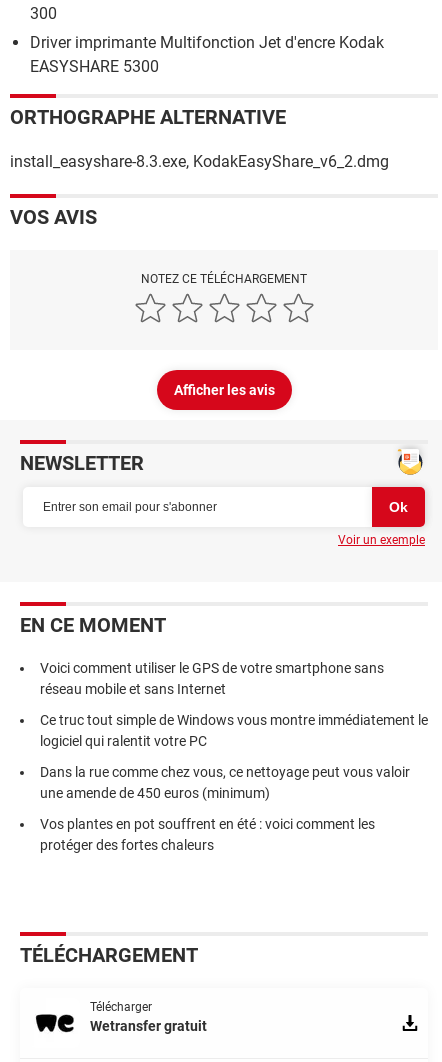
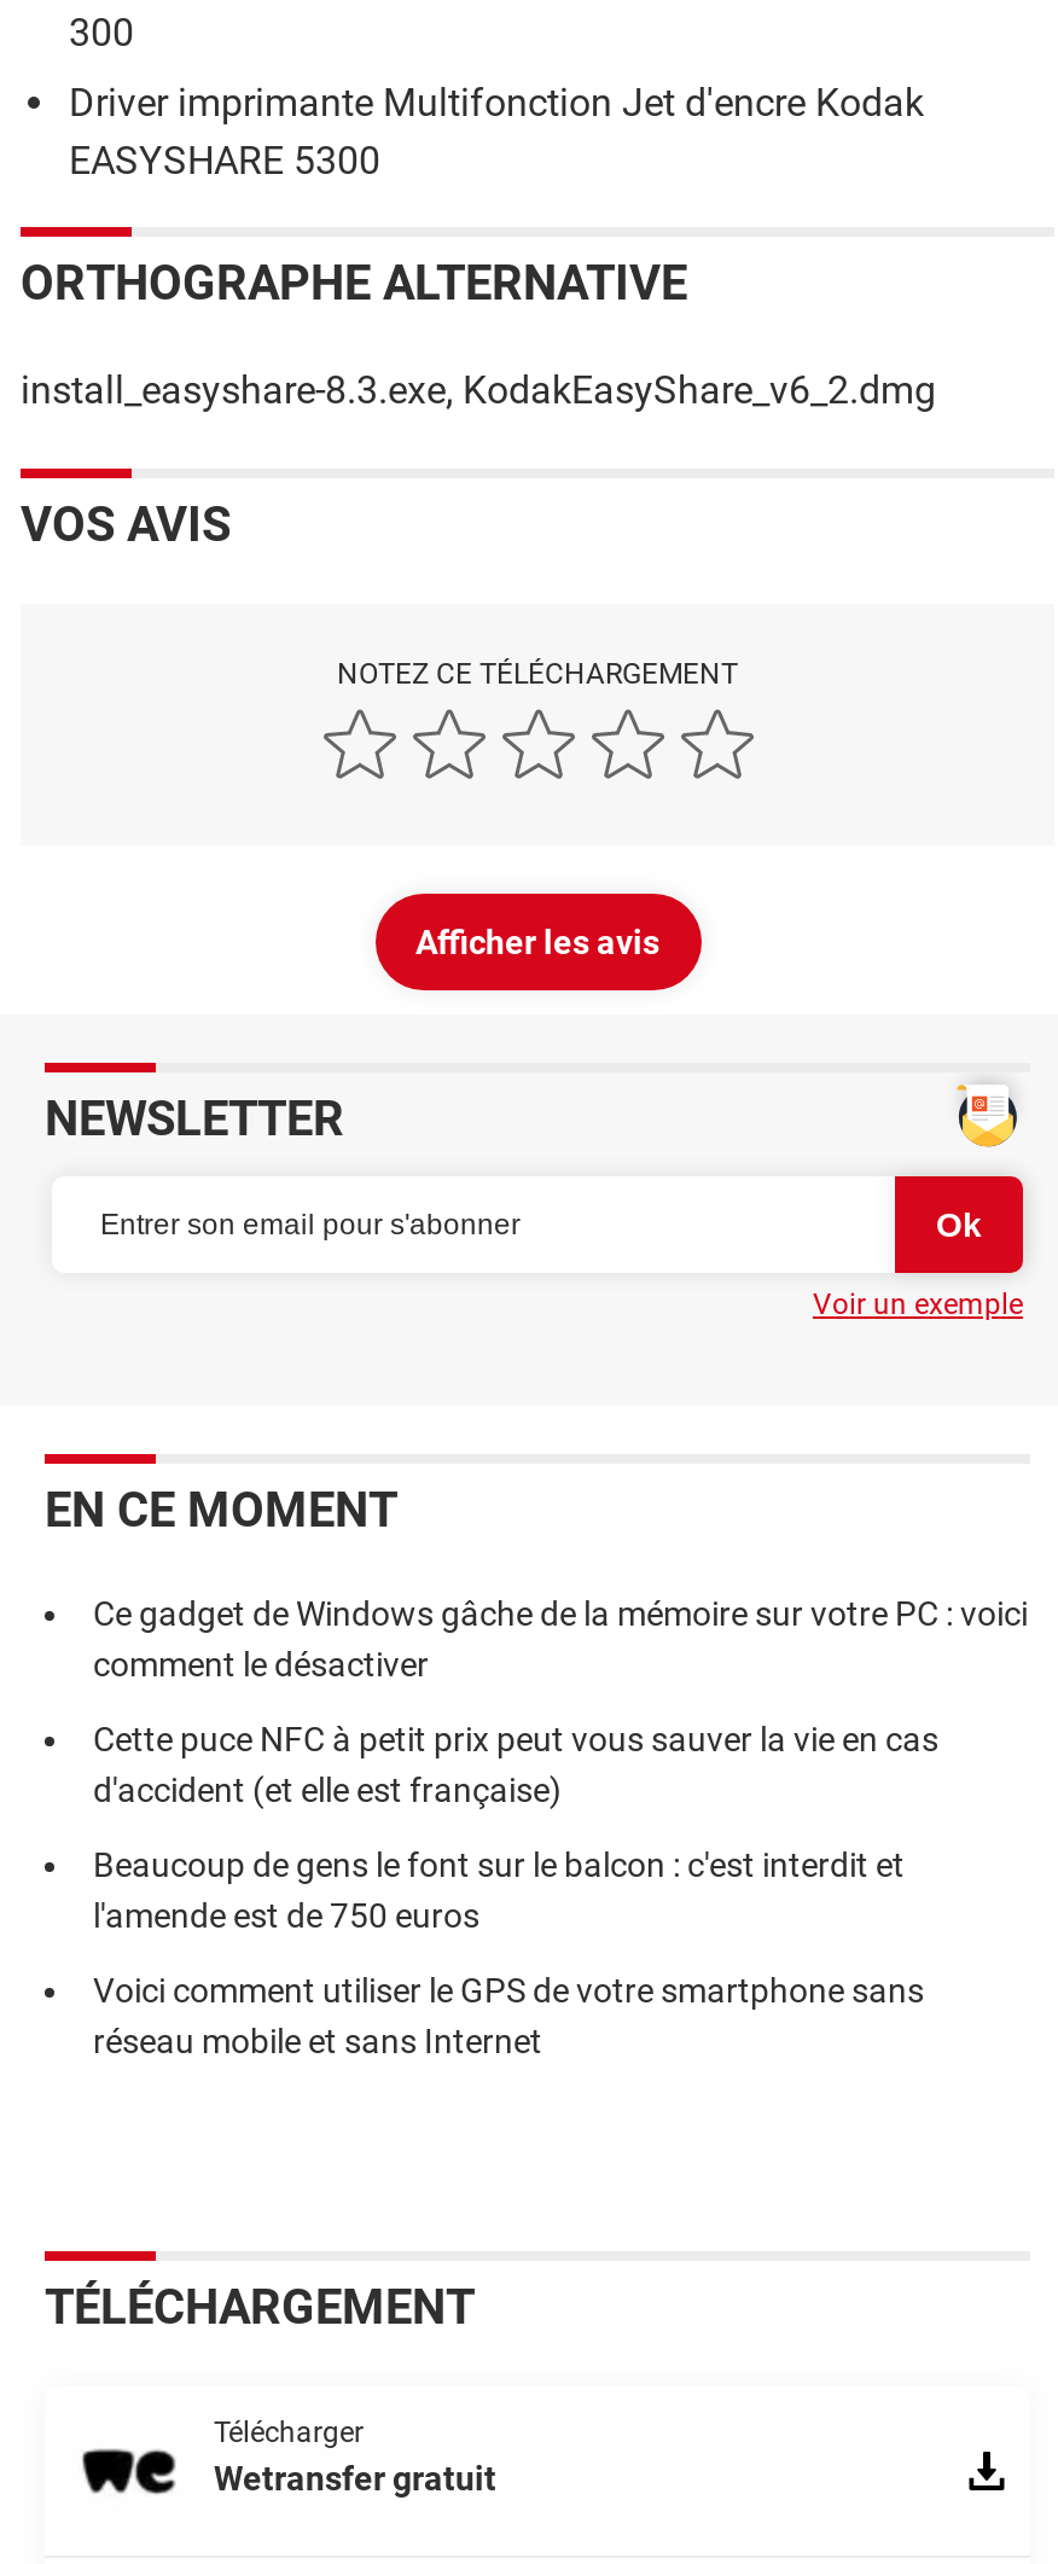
+ Ce gadget de Windows gâche de la mémoire sur votre PC : voici
+ comment le désactiver
+ Cette puce NFC à petit prix peut vous sauver la vie en cas
+ d'accident (et elle est française)
+ Beaucoup de gens le font sur le balcon : c'est interdit et
+ l'amende est de 750 euros

moved down: Voici comment utiliser le GPS de votre smartphone sans | réseau mobile et sans Internet

- Ce truc tout simple de Windows vous montre immédiatement le
- logiciel qui ralentit votre PC
- Dans la rue comme chez vous, ce nettoyage peut vous valoir
- une amende de 450 euros (minimum)
- Vos plantes en pot souffrent en été : voici comment les
- protéger des fortes chaleurs
